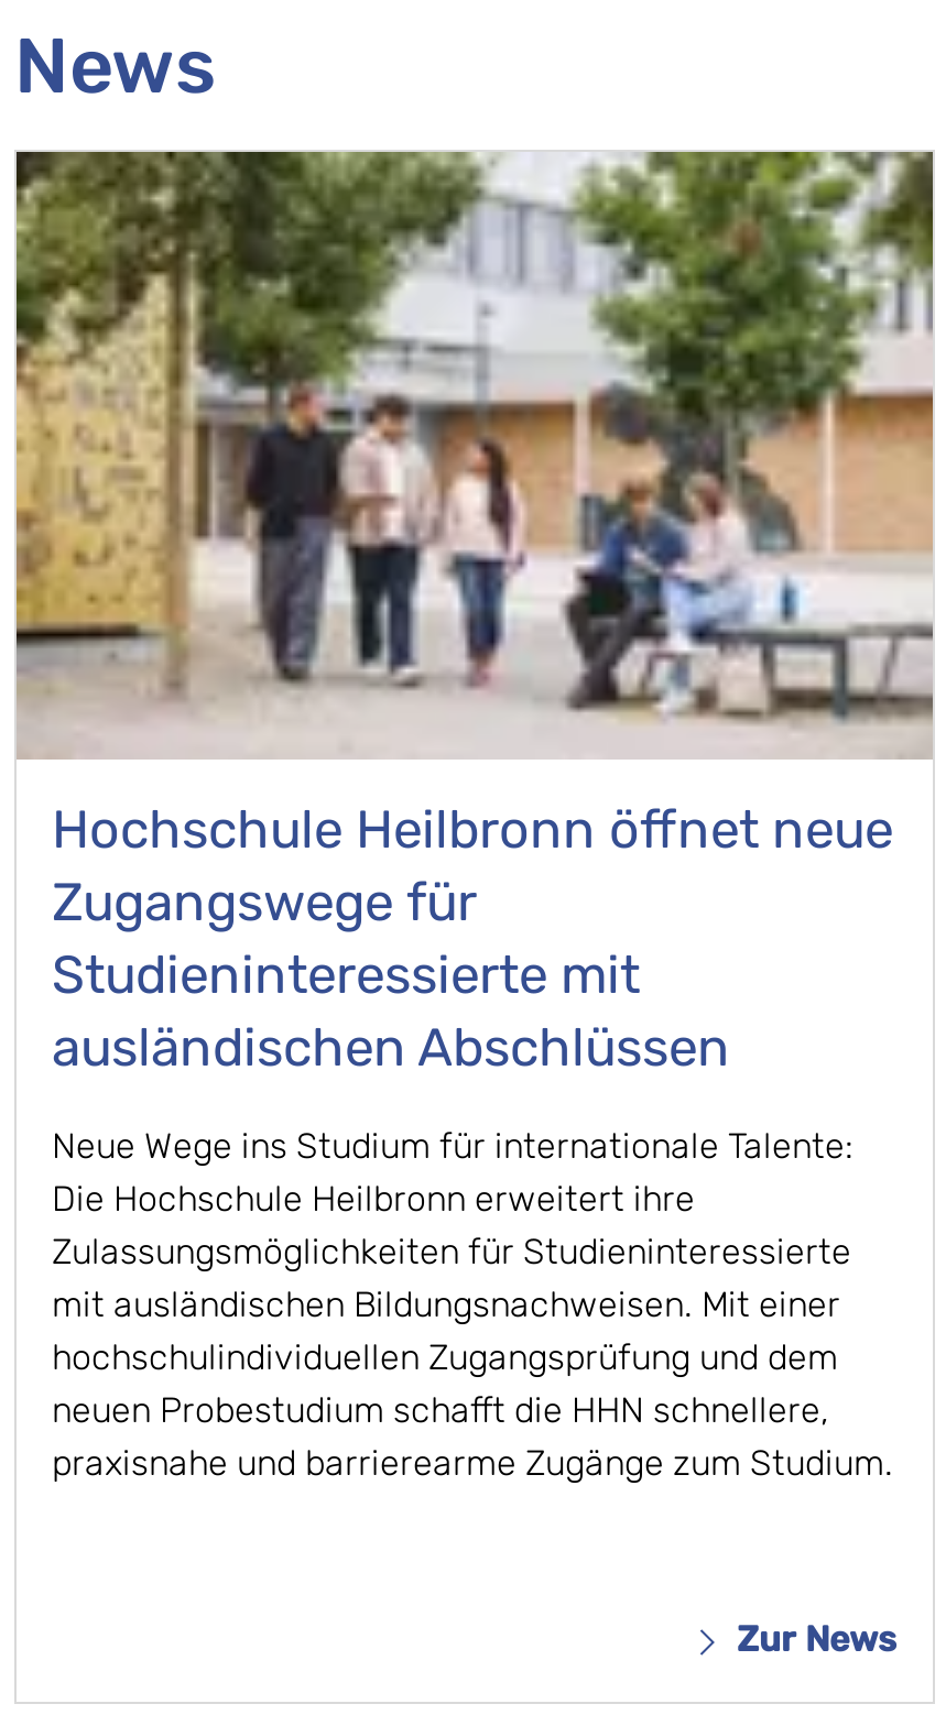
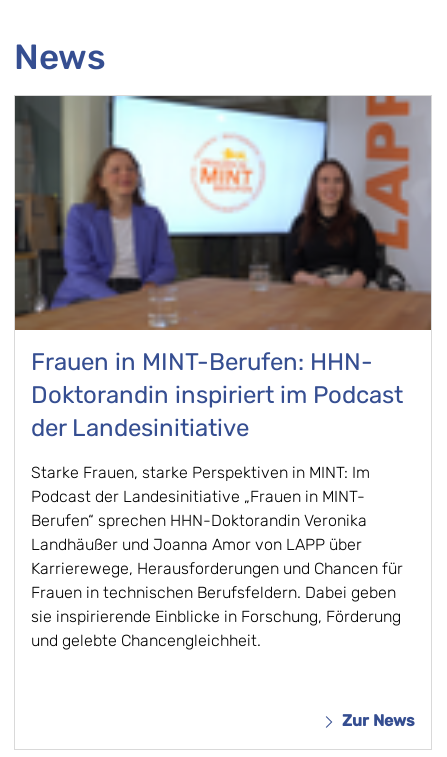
- [image]
- Hochschule Heilbronn öffnet neue
- Zugangswege für
- Studieninteressierte mit
- ausländischen Abschlüssen
+ [image]
+ Frauen in MINT-Berufen: HHN-
+ Doktorandin inspiriert im Podcast
+ der Landesinitiative

- Neue Wege ins Studium für internationale Talente:
- Die Hochschule Heilbronn erweitert ihre
- Zulassungsmöglichkeiten für Studieninteressierte
- mit ausländischen Bildungsnachweisen. Mit einer
- hochschulindividuellen Zugangsprüfung und dem
- neuen Probestudium schafft die HHN schnellere,
- praxisnahe und barrierearme Zugänge zum Studium.
+ Starke Frauen, starke Perspektiven in MINT: Im
+ Podcast der Landesinitiative „Frauen in MINT-
+ Berufen“ sprechen HHN-Doktorandin Veronika
+ Landhäußer und Joanna Amor von LAPP über
+ Karrierewege, Herausforderungen und Chancen für
+ Frauen in technischen Berufsfeldern. Dabei geben
+ sie inspirierende Einblicke in Forschung, Förderung
+ und gelebte Chancengleichheit.
